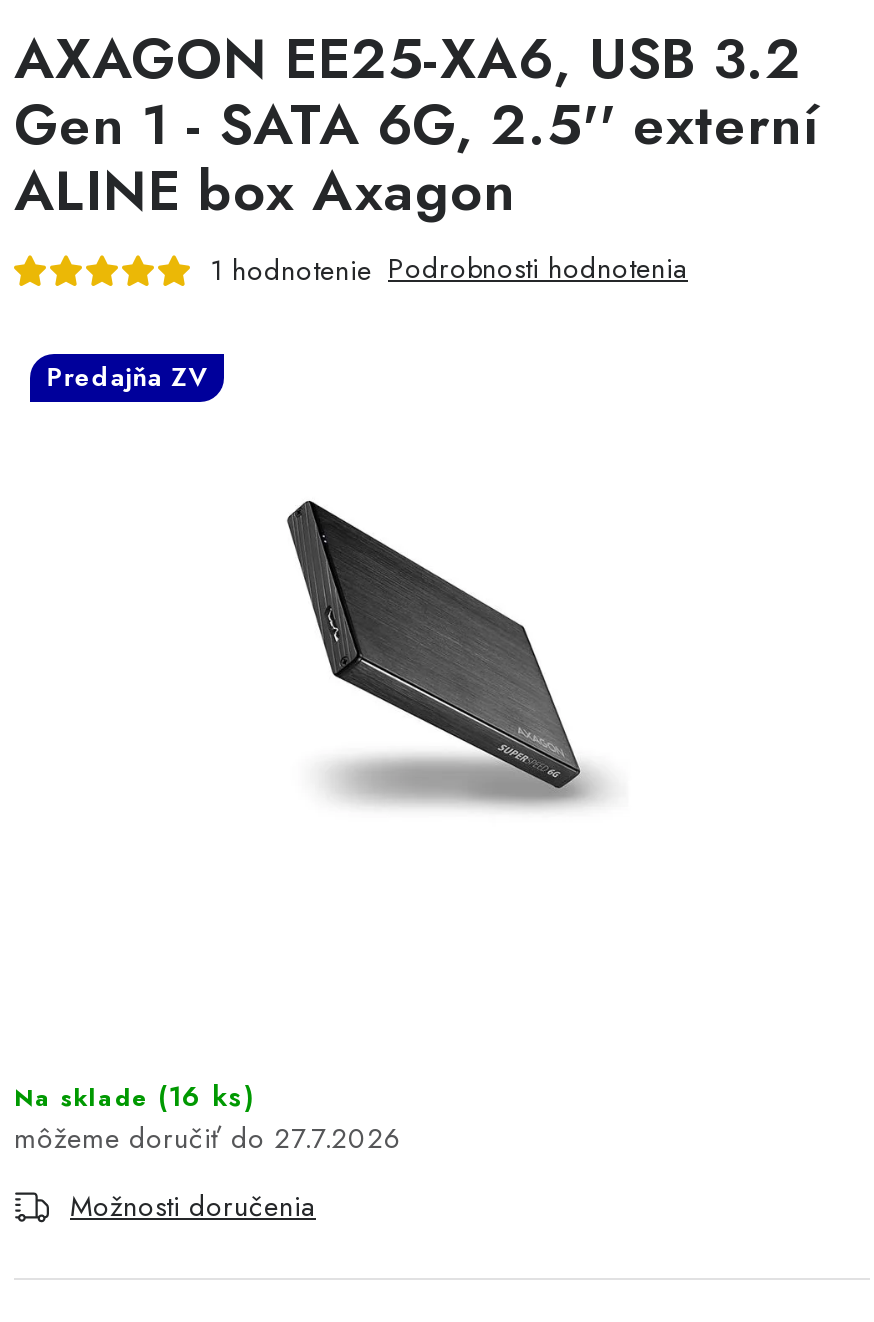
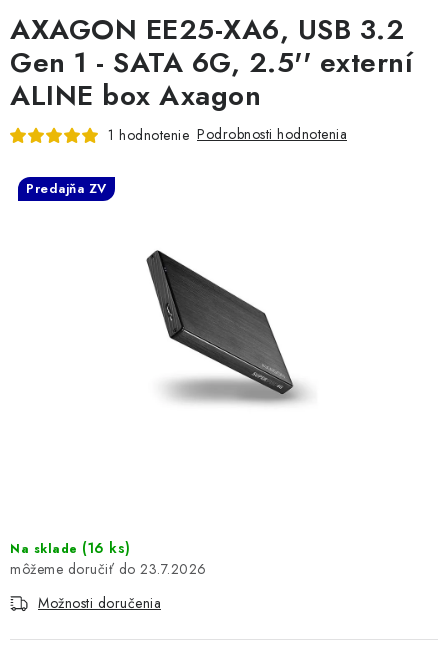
- 27.7.2026
+ 23.7.2026
